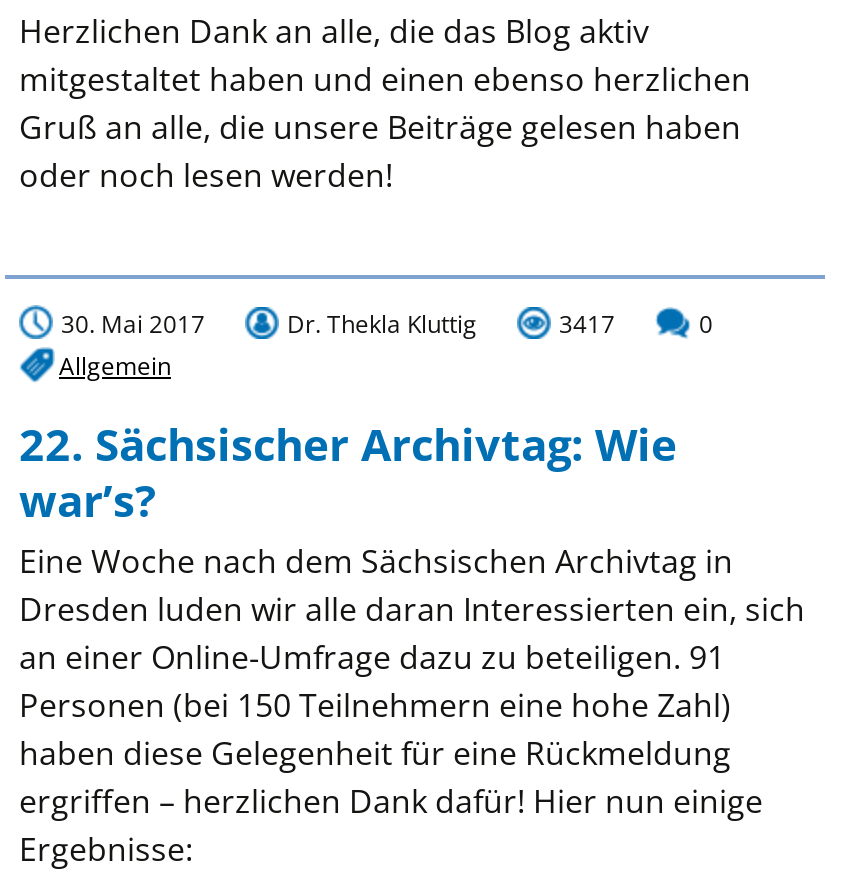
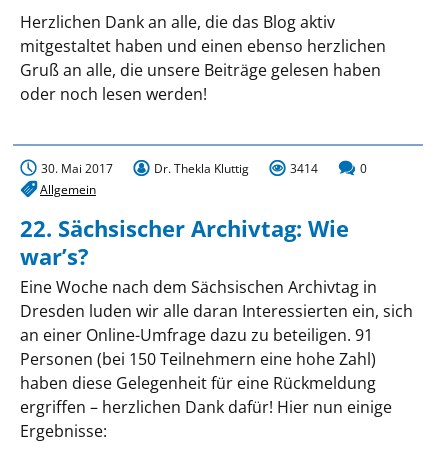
- 3417
+ 3414
